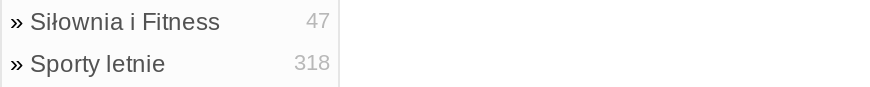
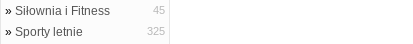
- 47
+ 45

- 318
+ 325
